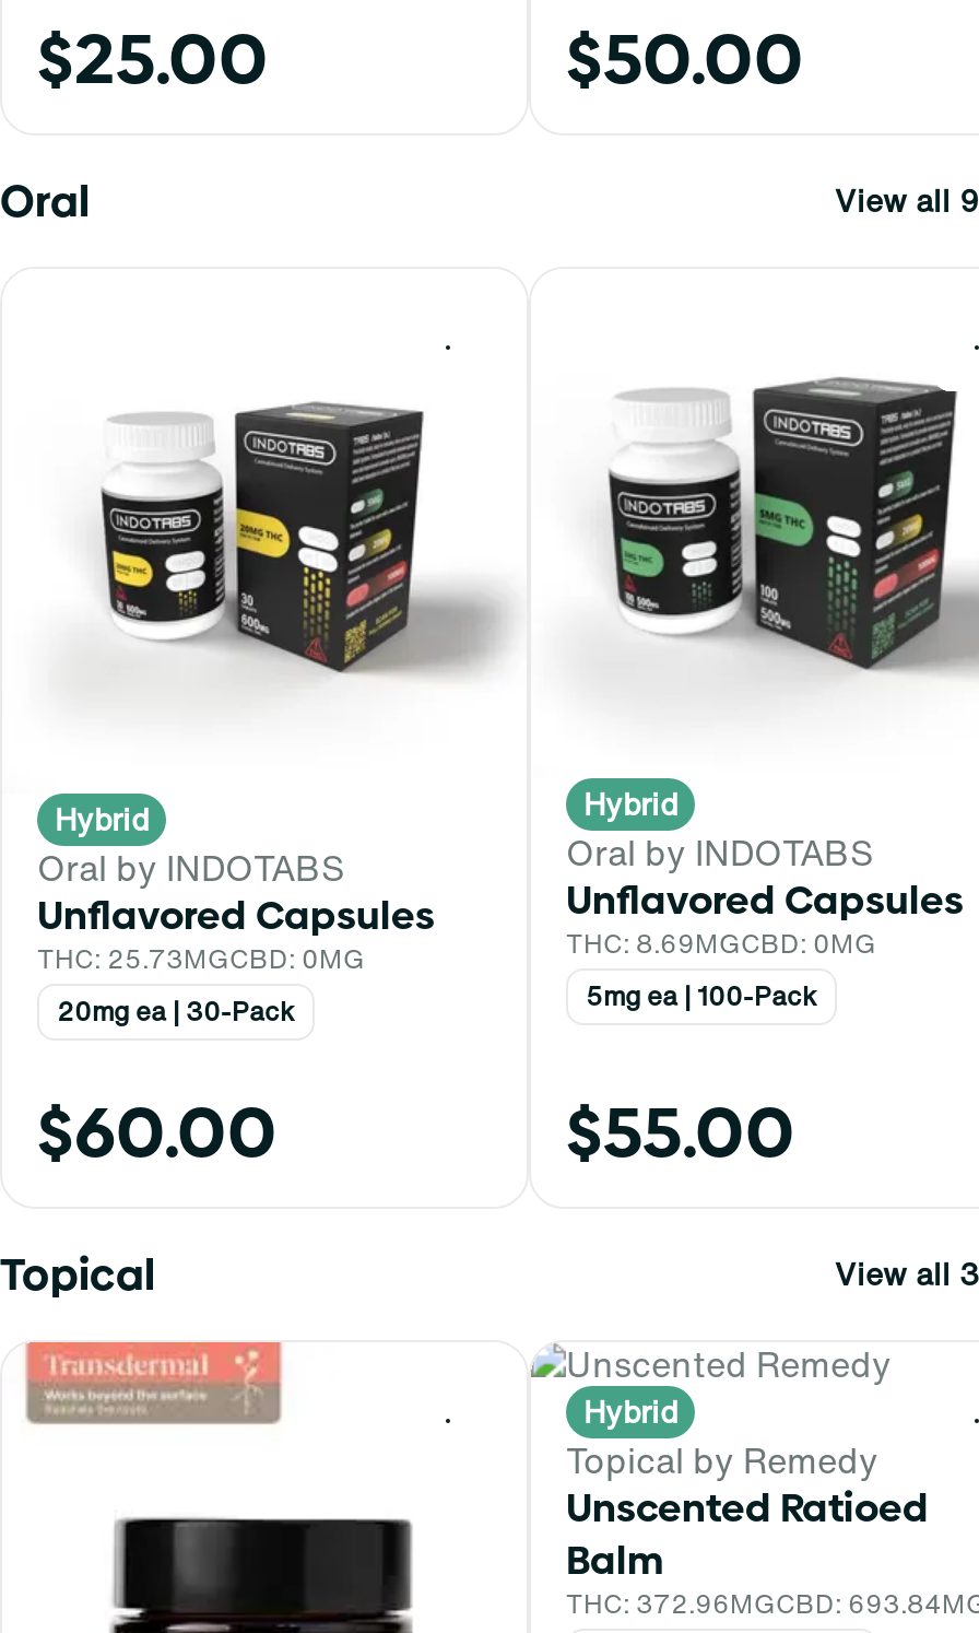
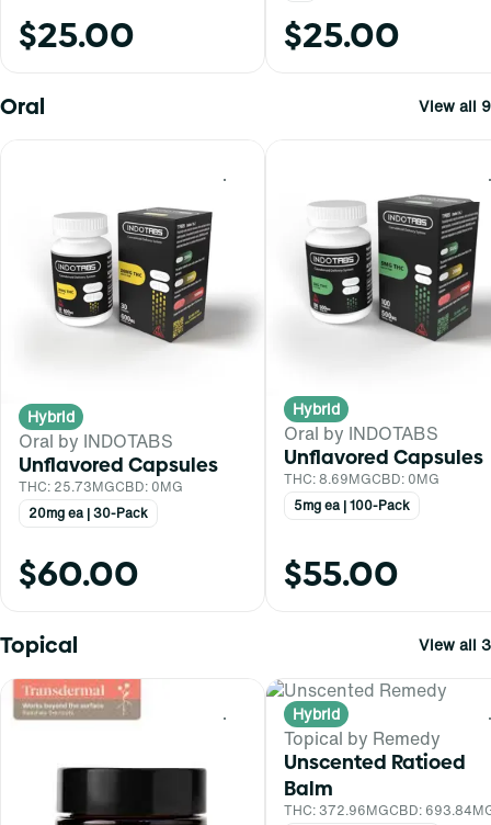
- $50.00
+ $25.00
